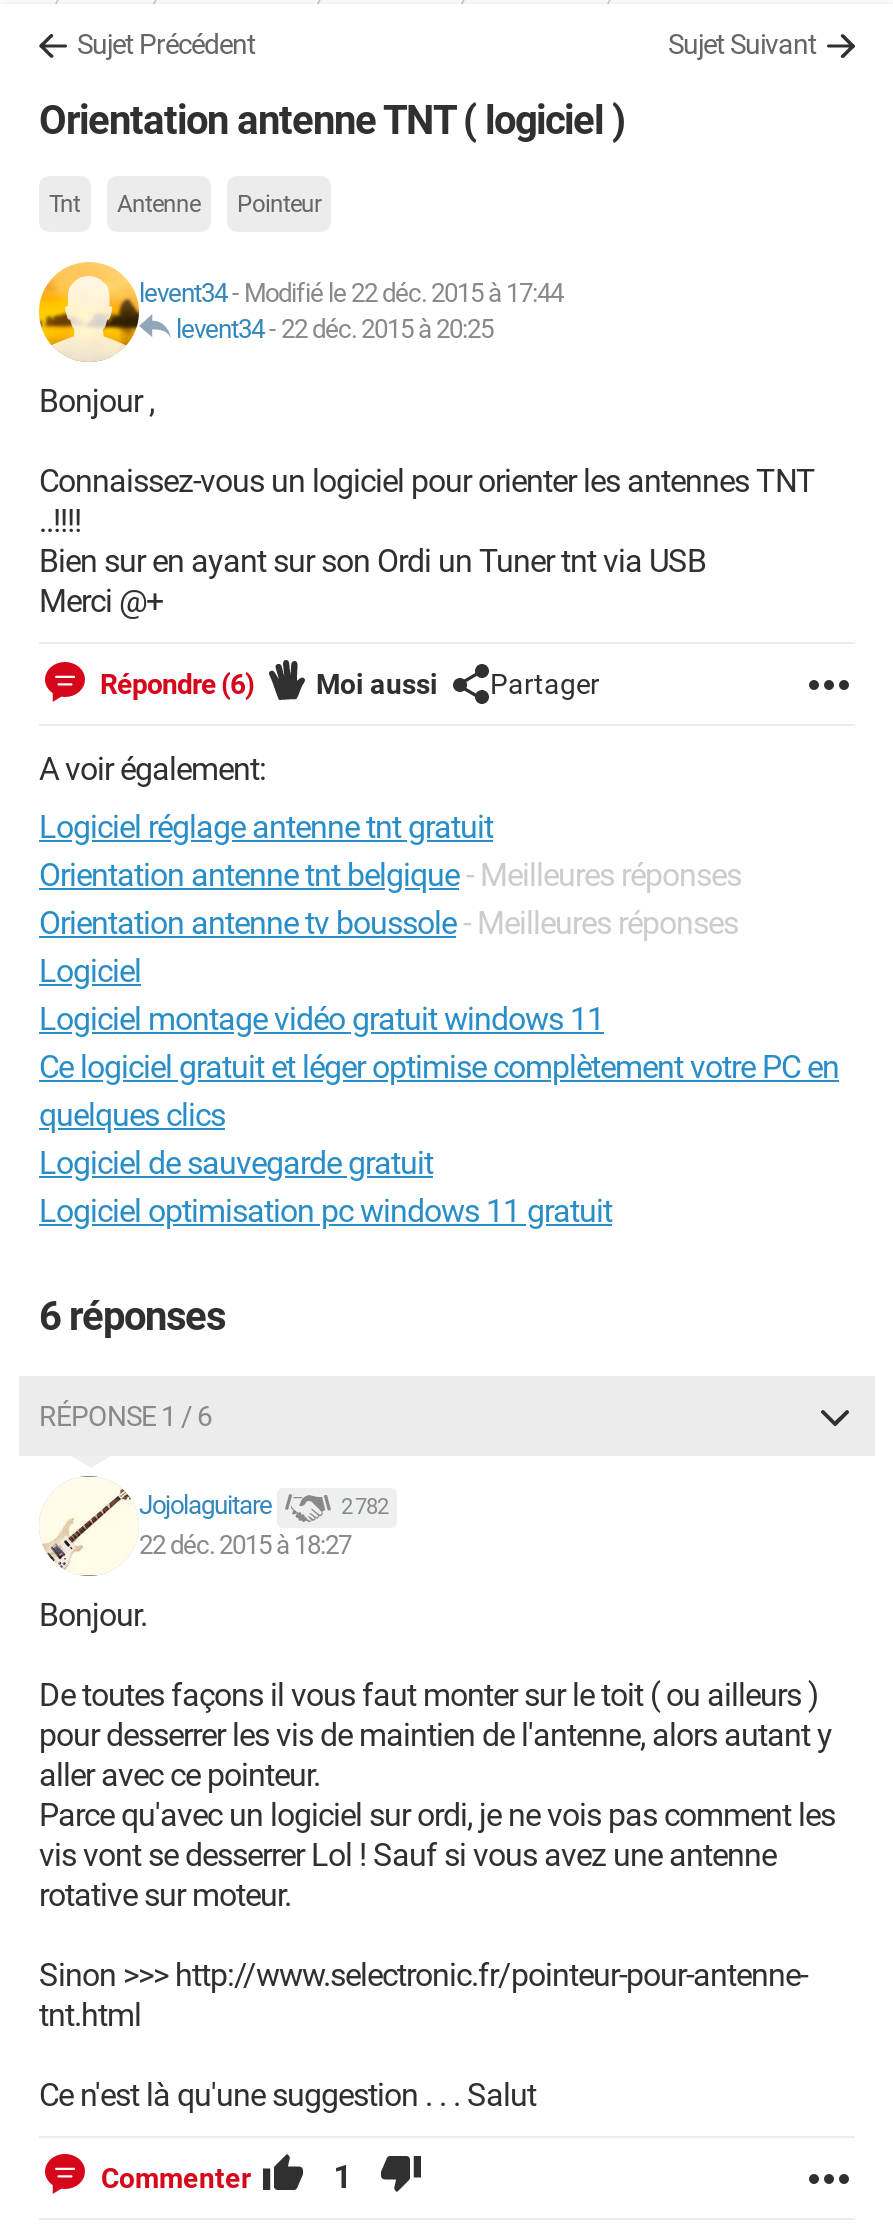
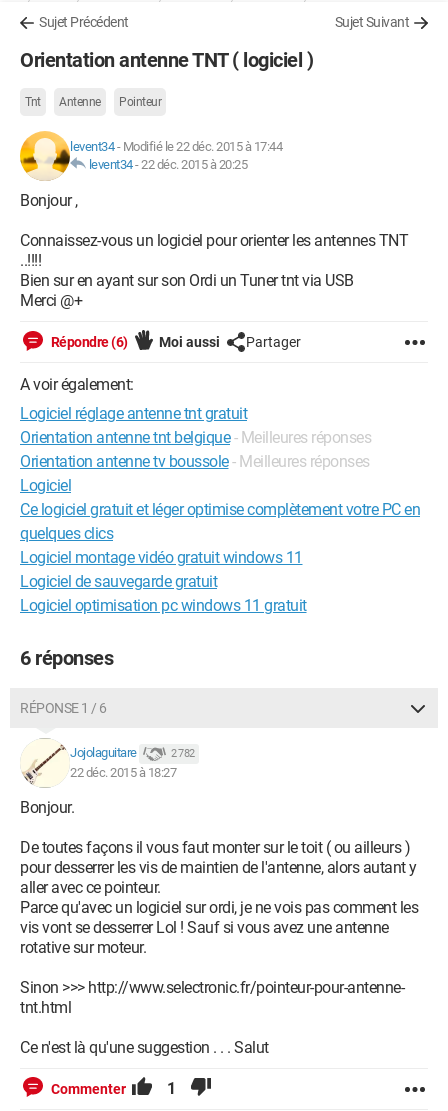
moved down: Logiciel montage vidéo gratuit windows 11

moved up: Ce logiciel gratuit et léger optimise complètement votre PC en | quelques clics
